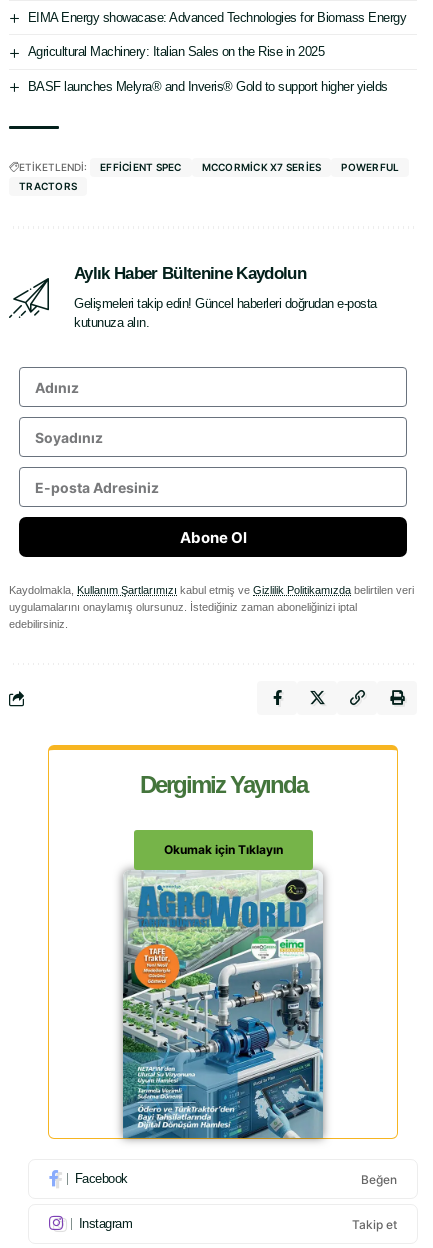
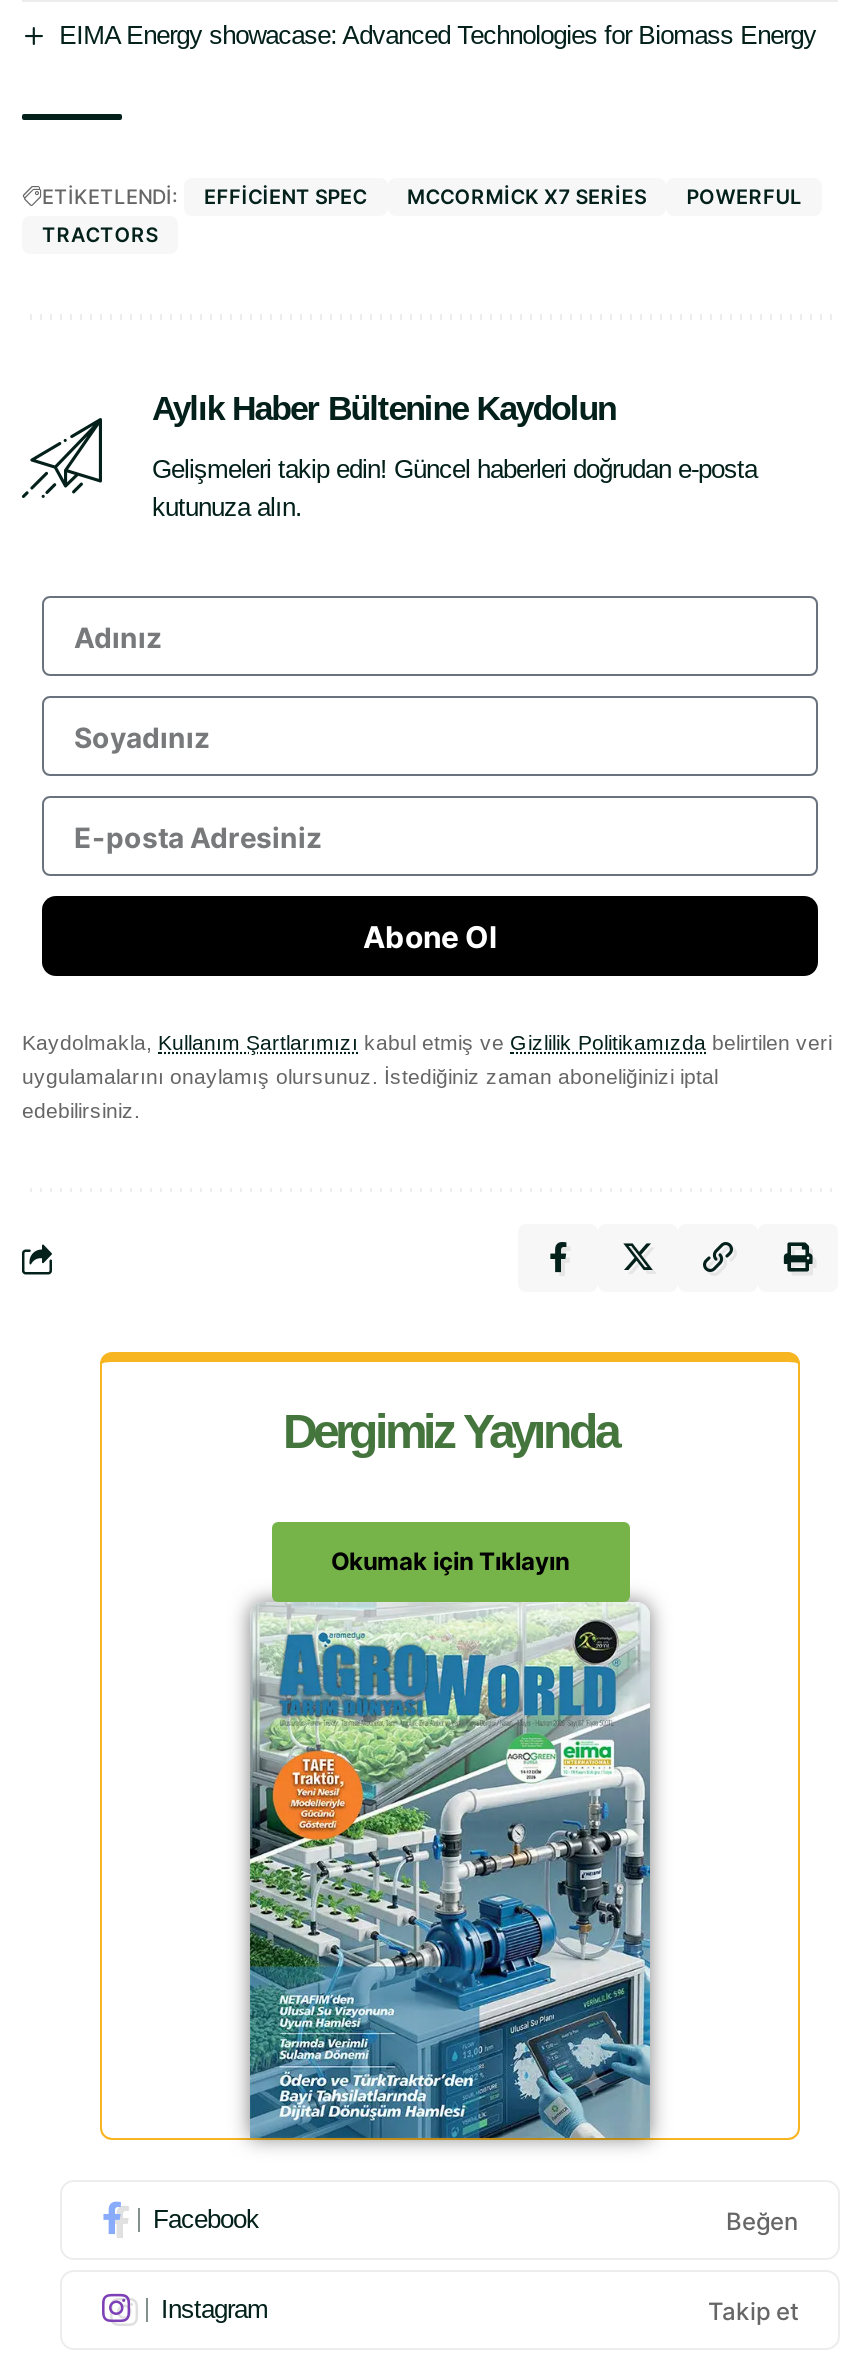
- Agricultural Machinery: Italian Sales on the Rise in 2025
- BASF launches Melyra® and Inveris® Gold to support higher yields
